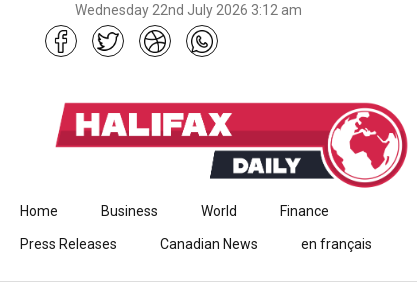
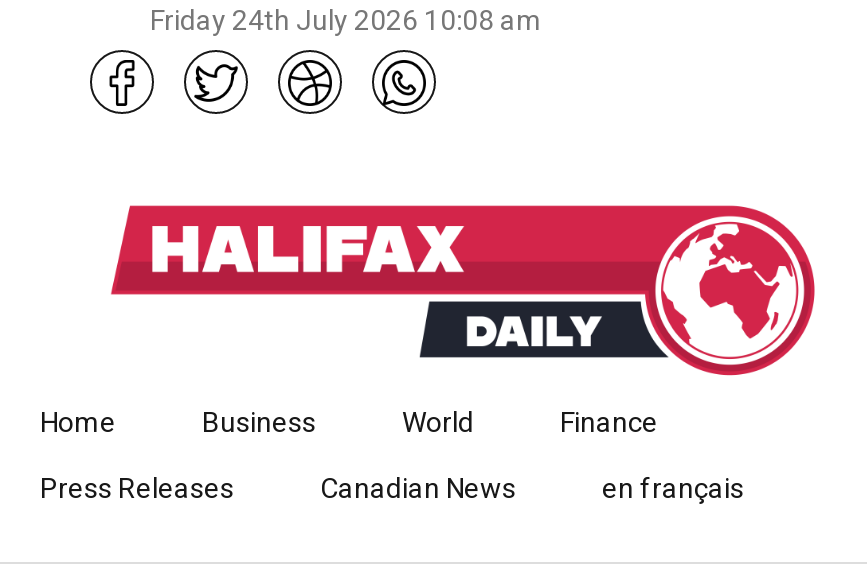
- Wednesday 22nd July 2026 3:12 am
+ Friday 24th July 2026 10:08 am
